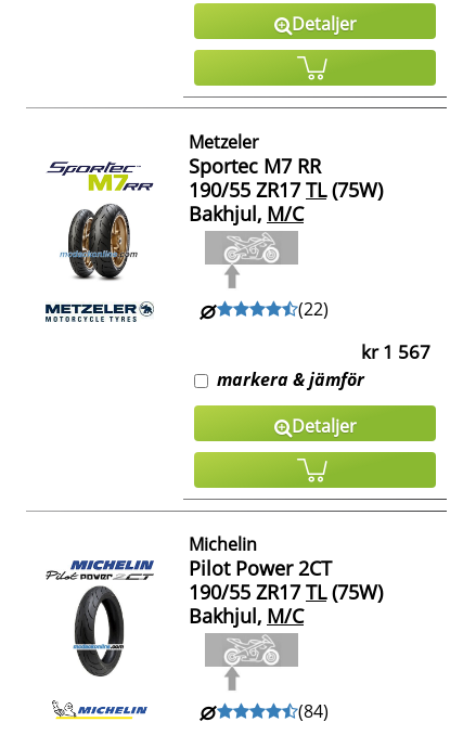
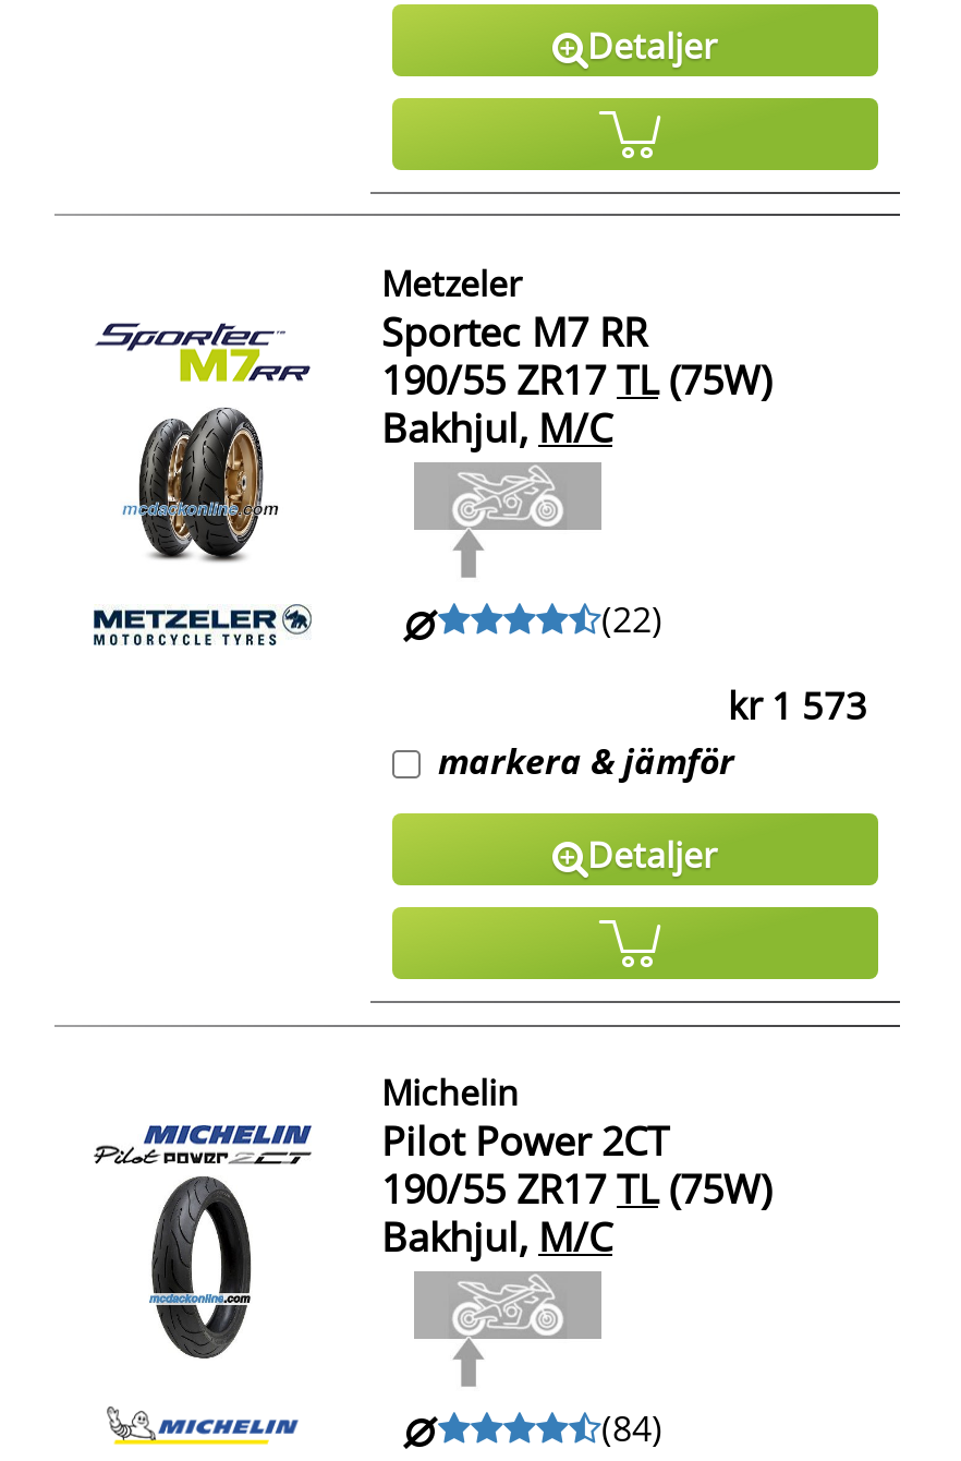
- kr 1 567
+ kr 1 573
